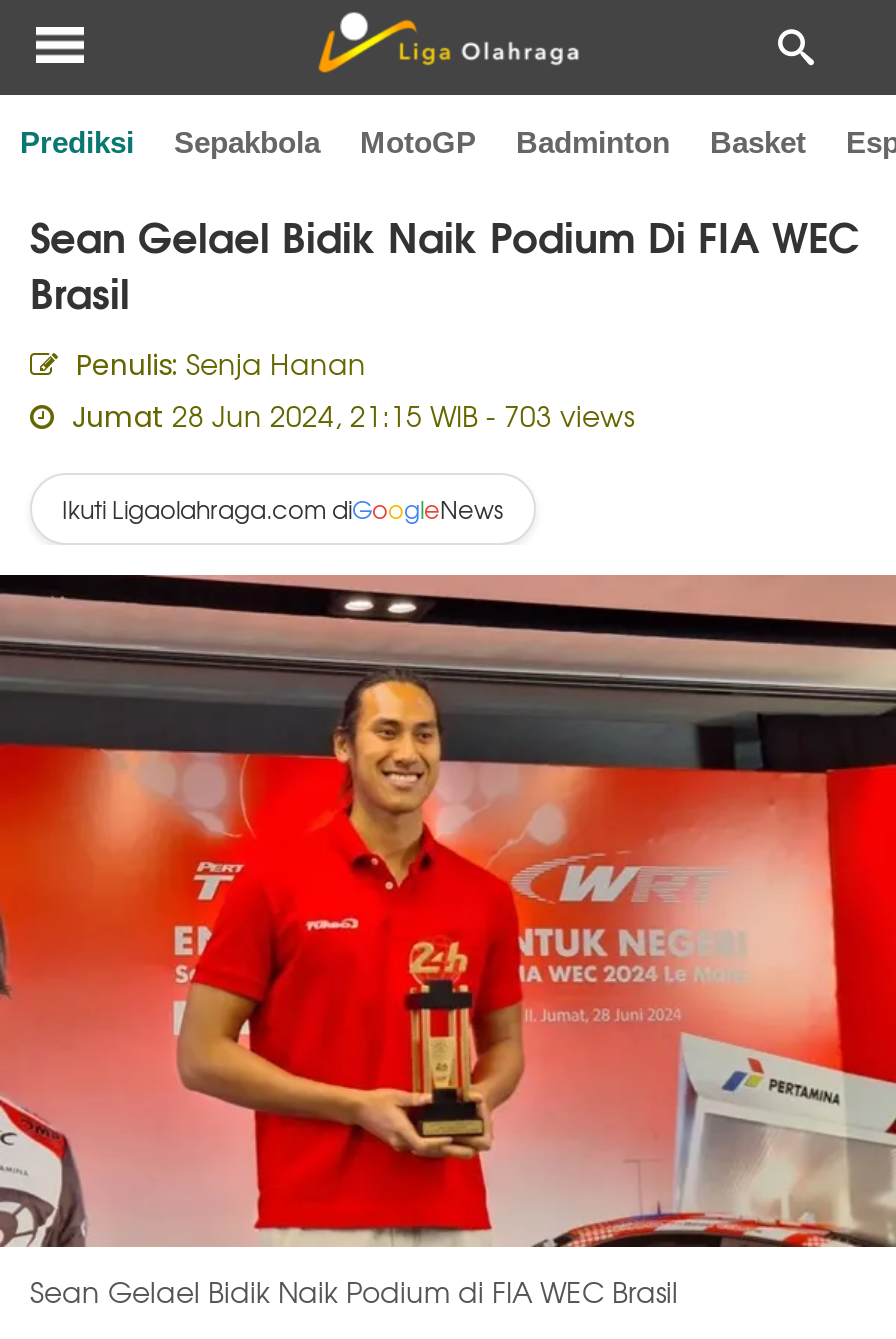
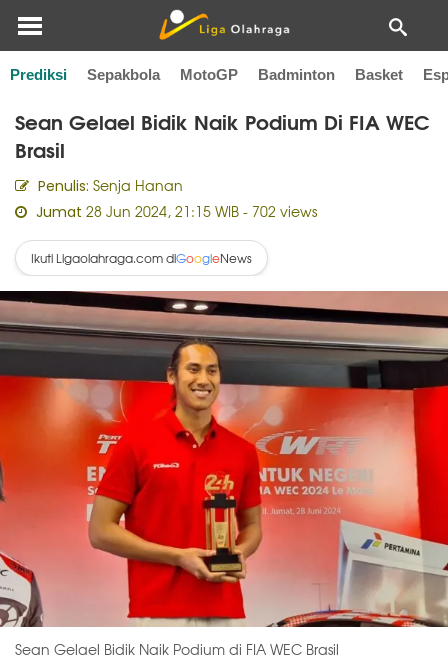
- Jumat 28 Jun 2024, 21:15 WIB - 703 views
+ Jumat 28 Jun 2024, 21:15 WIB - 702 views
